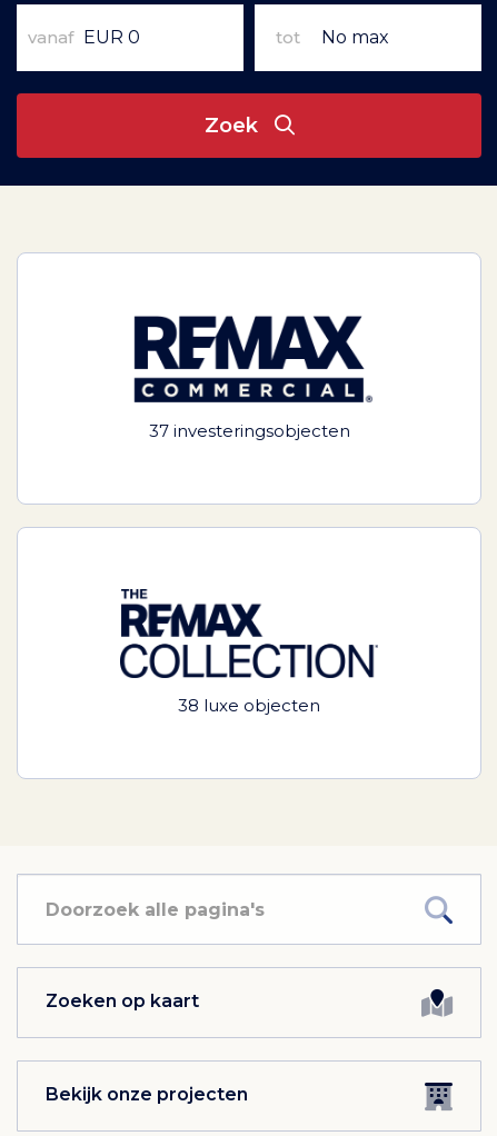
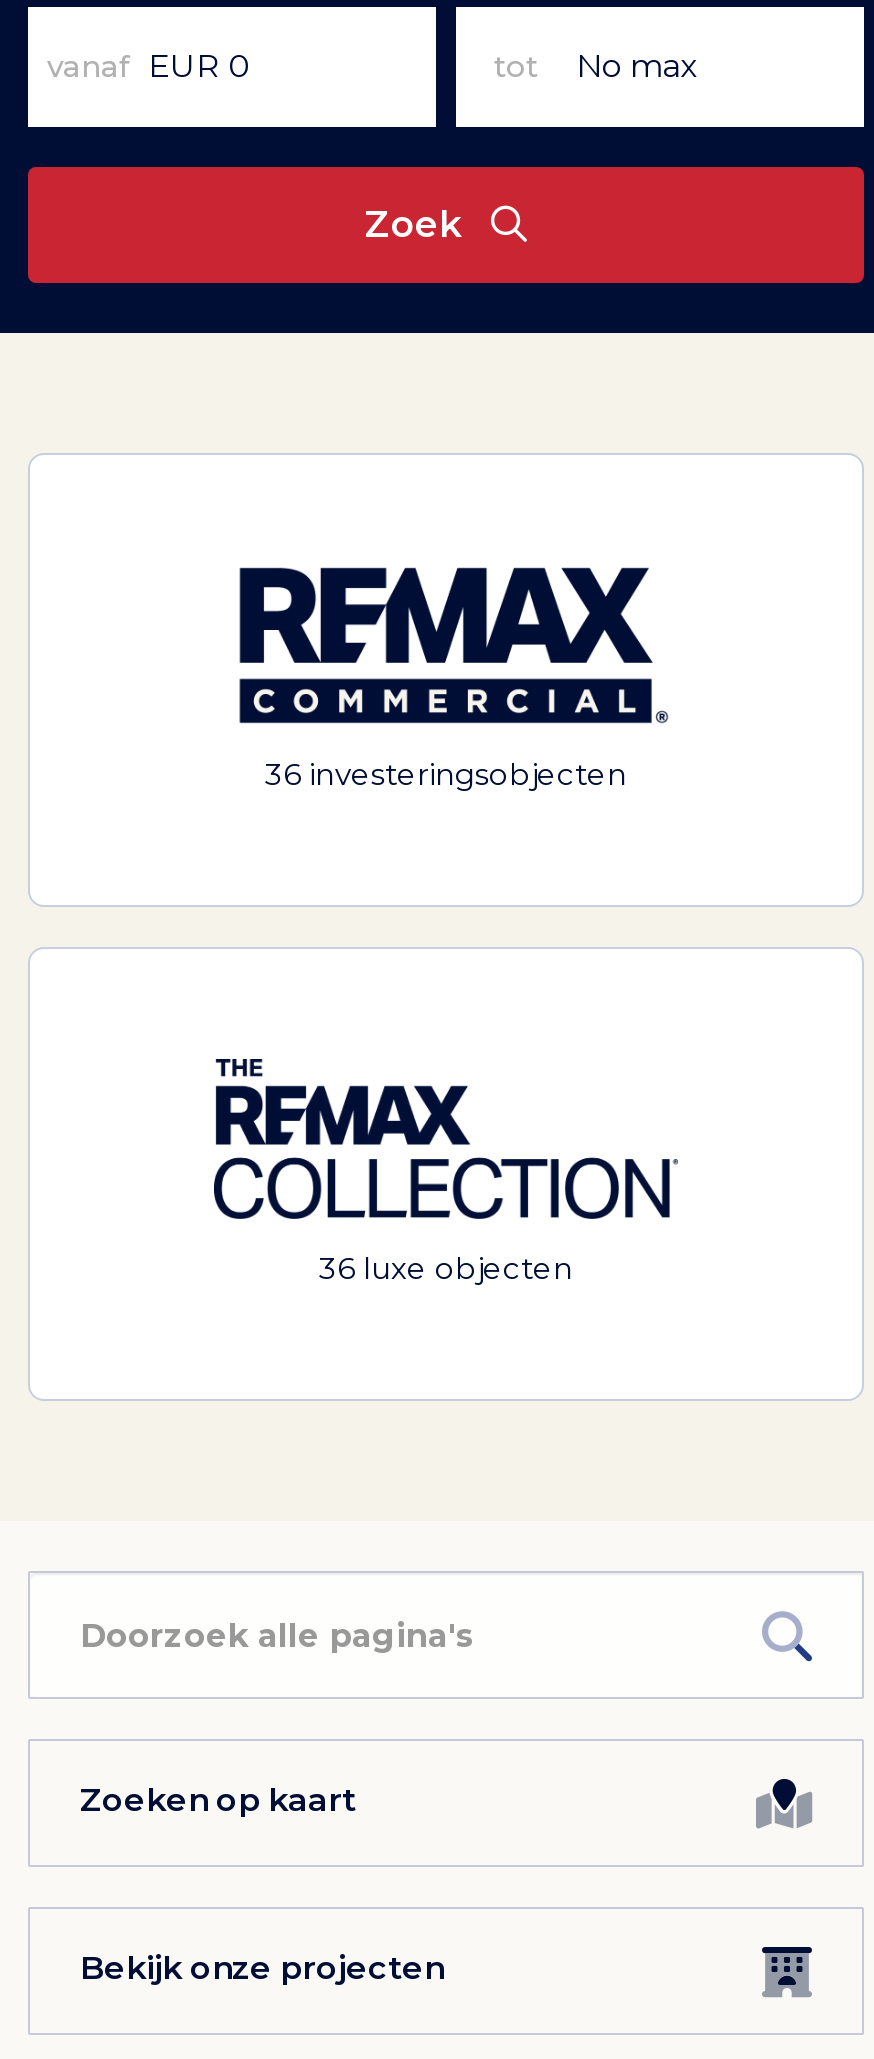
- 37 investeringsobjecten
+ 36 investeringsobjecten

- 38 luxe objecten
+ 36 luxe objecten
